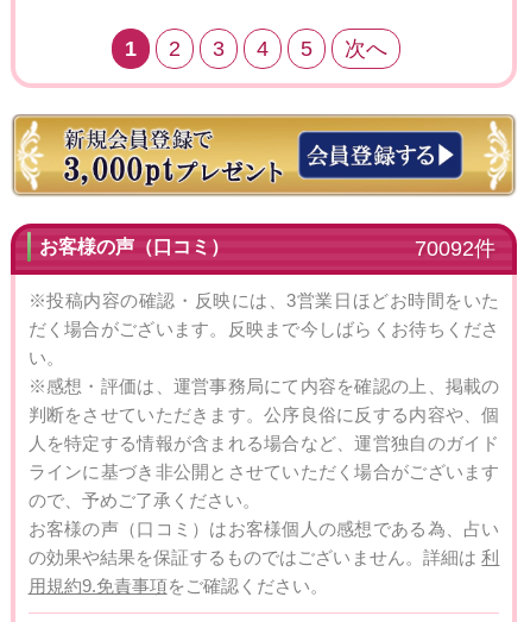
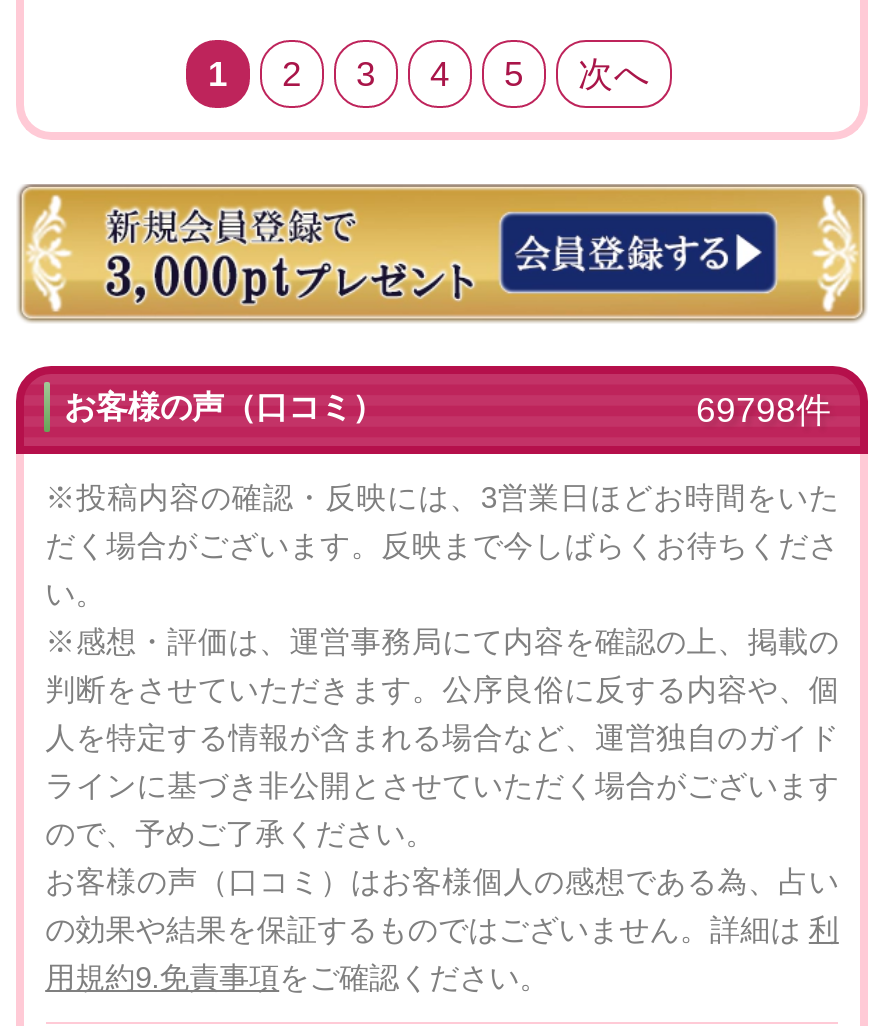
- 70092件
+ 69798件
